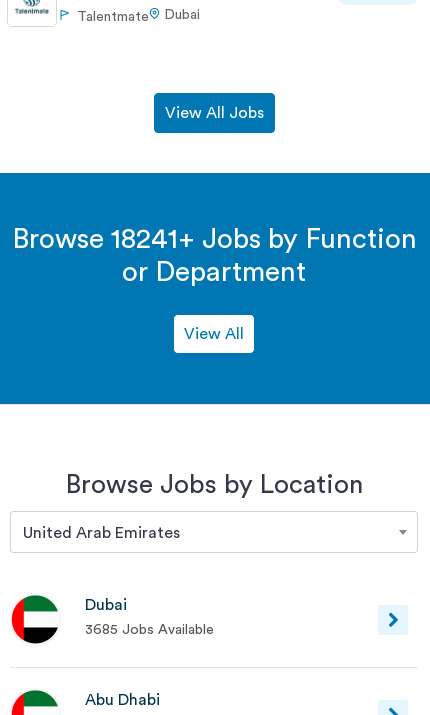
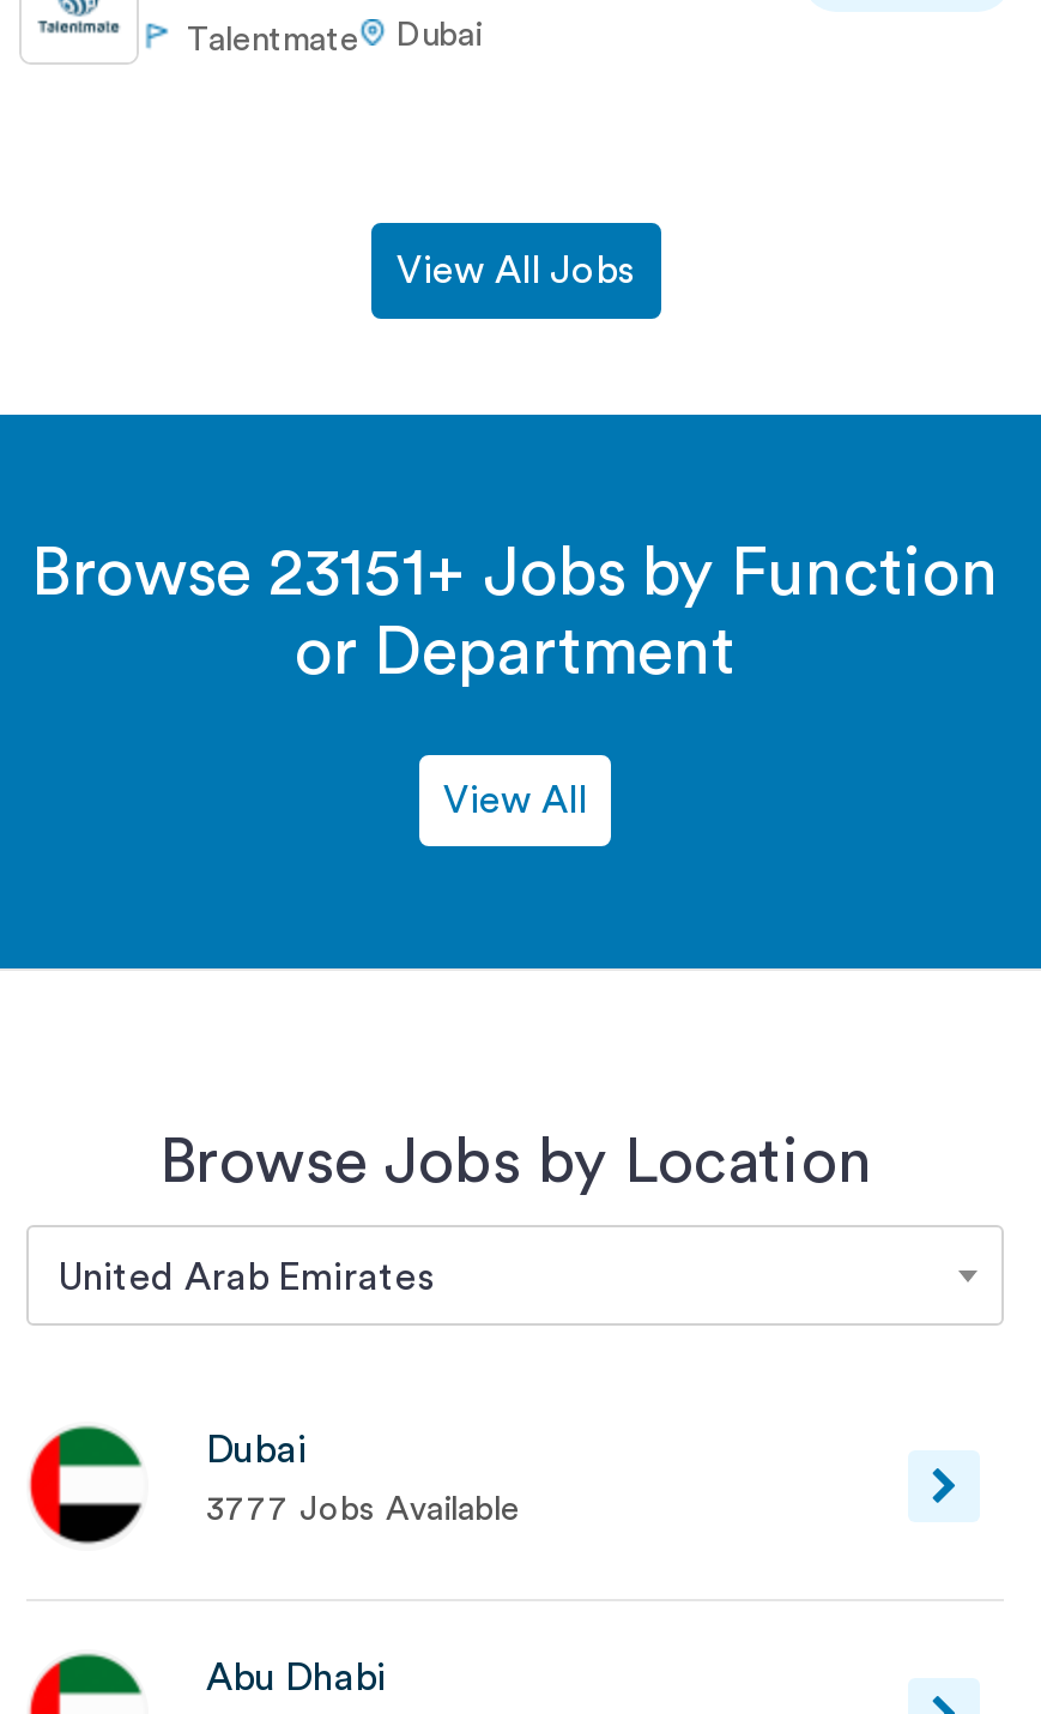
- Browse 18241+ Jobs by Function
+ Browse 23151+ Jobs by Function

- 3685 Jobs Available
+ 3777 Jobs Available
